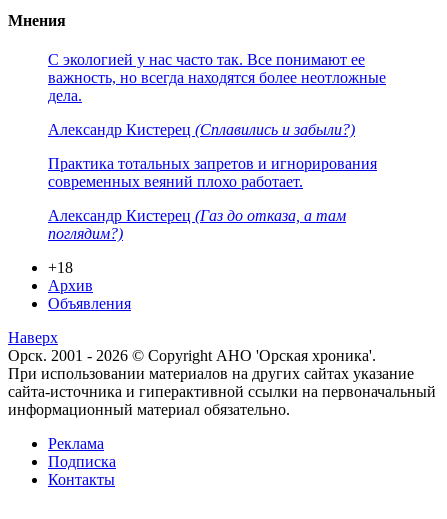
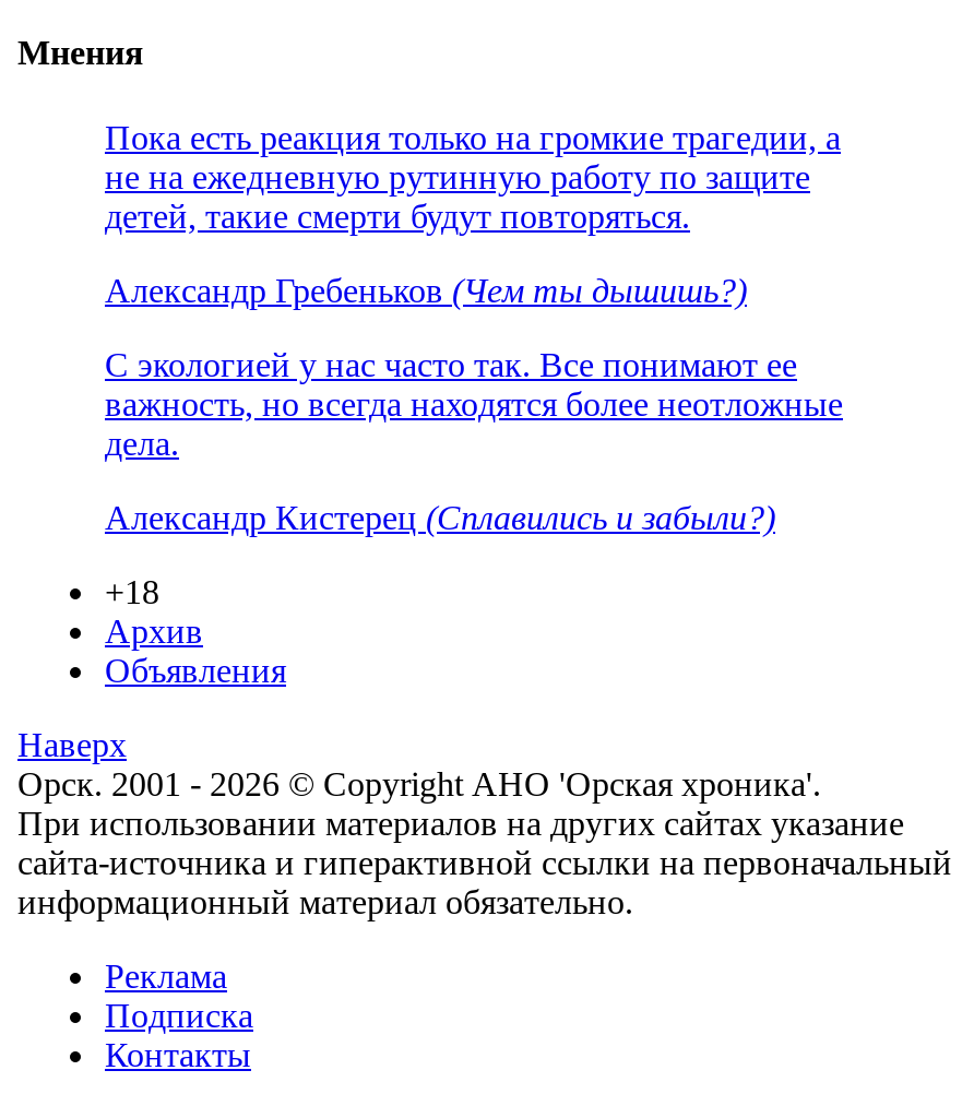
+ Пока есть реакция только на громкие трагедии, а
+ не на ежедневную рутинную работу по защите
+ детей, такие смерти будут повторяться.
+ Александр Гребеньков (Чем ты дышишь?)

moved down: С экологией у нас часто так. Все понимают ее | важность, но всегда находятся более неотложные | дела. | Александр Кистерец (Сплавились и забыли?)

- Практика тотальных запретов и игнорирования
- современных веяний плохо работает.
- Александр Кистерец (Газ до отказа, а там
- поглядим?)
